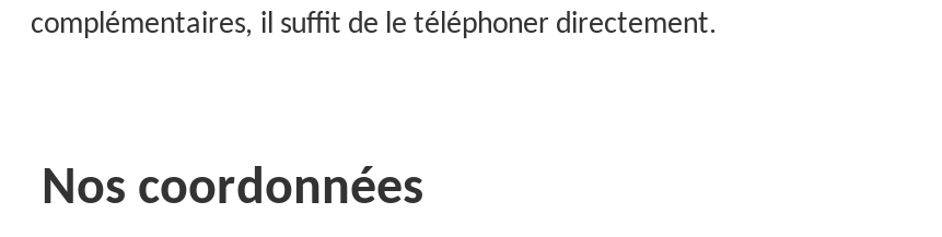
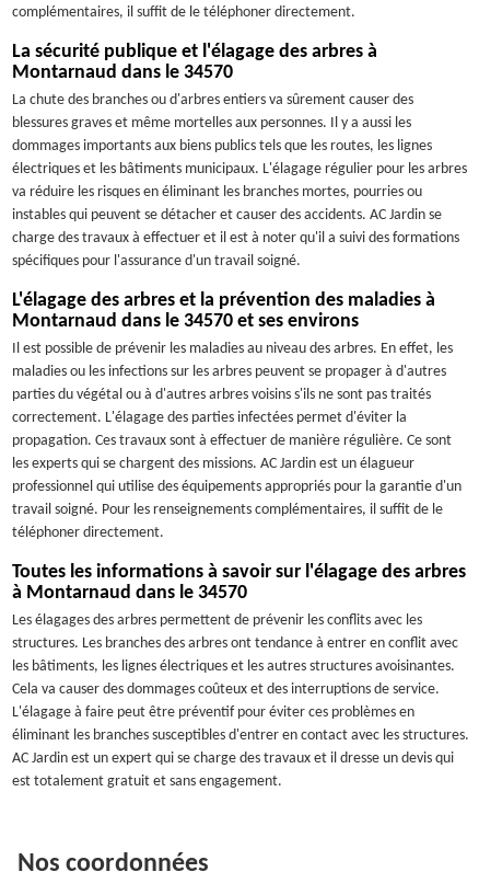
+ La sécurité publique et l'élagage des arbres à
+ Montarnaud dans le 34570
+ La chute des branches ou d'arbres entiers va sûrement causer des
+ blessures graves et même mortelles aux personnes. Il y a aussi les
+ dommages importants aux biens publics tels que les routes, les lignes
+ électriques et les bâtiments municipaux. L'élagage régulier pour les arbres
+ va réduire les risques en éliminant les branches mortes, pourries ou
+ instables qui peuvent se détacher et causer des accidents. AC Jardin se
+ charge des travaux à effectuer et il est à noter qu'il a suivi des formations
+ spécifiques pour l'assurance d'un travail soigné.
+ L'élagage des arbres et la prévention des maladies à
+ Montarnaud dans le 34570 et ses environs
+ Il est possible de prévenir les maladies au niveau des arbres. En effet, les
+ maladies ou les infections sur les arbres peuvent se propager à d'autres
+ parties du végétal ou à d'autres arbres voisins s'ils ne sont pas traités
+ correctement. L'élagage des parties infectées permet d'éviter la
+ propagation. Ces travaux sont à effectuer de manière régulière. Ce sont
+ les experts qui se chargent des missions. AC Jardin est un élagueur
+ professionnel qui utilise des équipements appropriés pour la garantie d'un
+ travail soigné. Pour les renseignements complémentaires, il suffit de le
+ téléphoner directement.
+ Toutes les informations à savoir sur l'élagage des arbres
+ à Montarnaud dans le 34570
+ Les élagages des arbres permettent de prévenir les conflits avec les
+ structures. Les branches des arbres ont tendance à entrer en conflit avec
+ les bâtiments, les lignes électriques et les autres structures avoisinantes.
+ Cela va causer des dommages coûteux et des interruptions de service.
+ L'élagage à faire peut être préventif pour éviter ces problèmes en
+ éliminant les branches susceptibles d'entrer en contact avec les structures.
+ AC Jardin est un expert qui se charge des travaux et il dresse un devis qui
+ est totalement gratuit et sans engagement.
